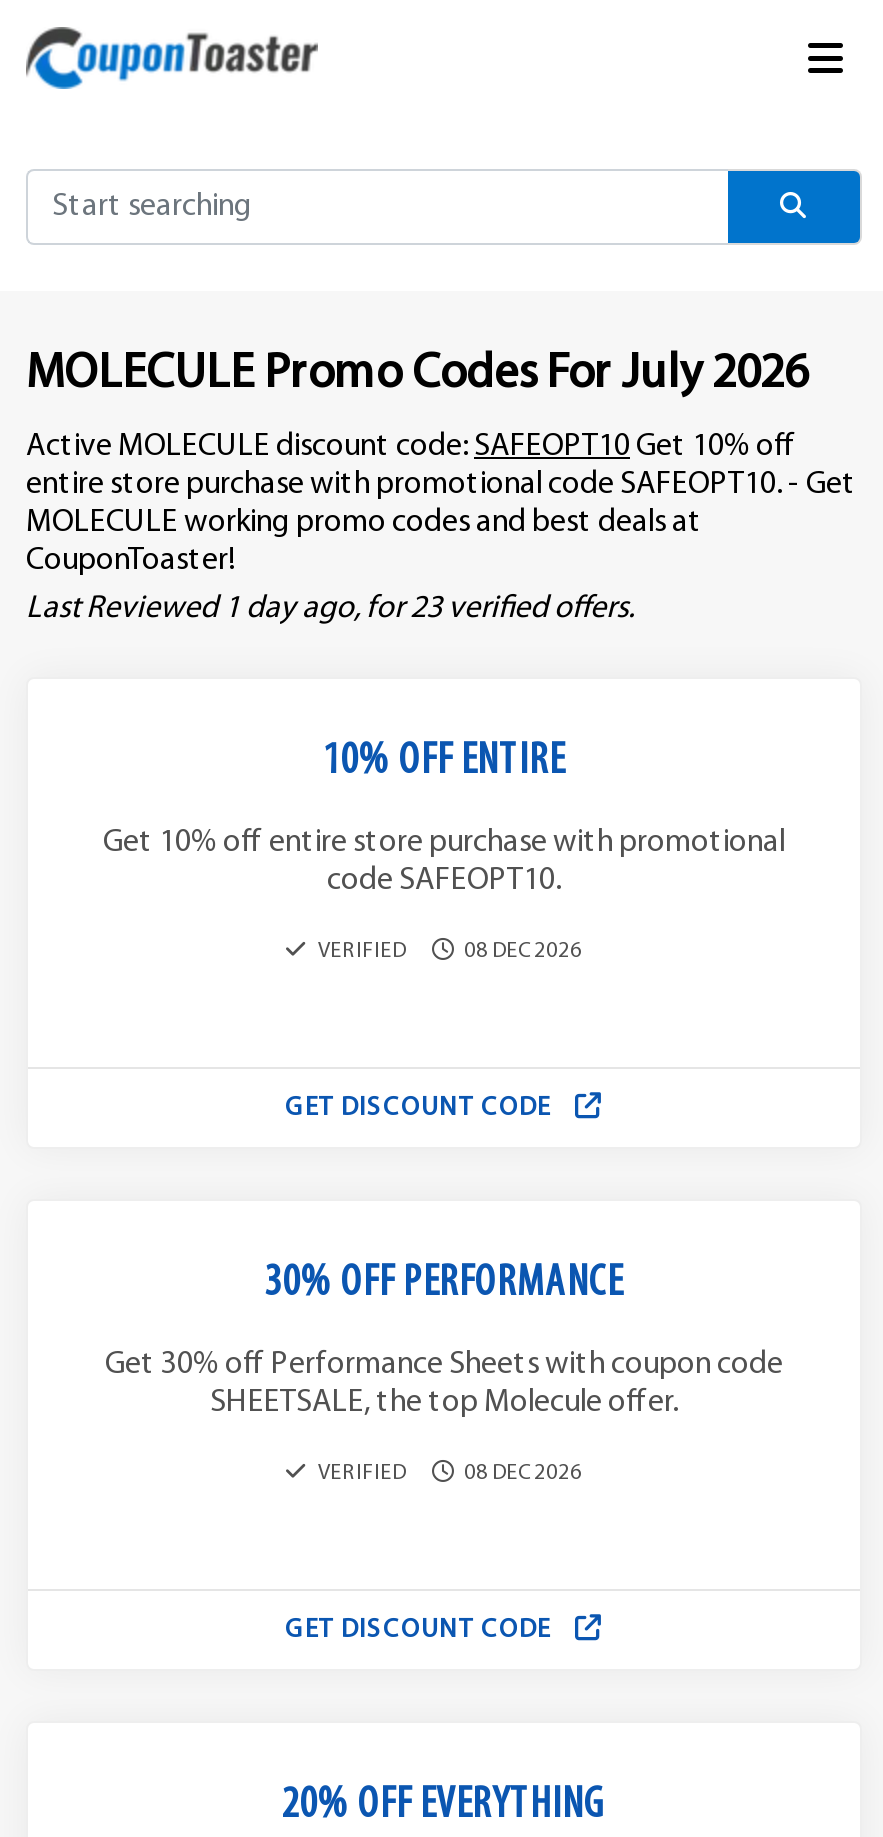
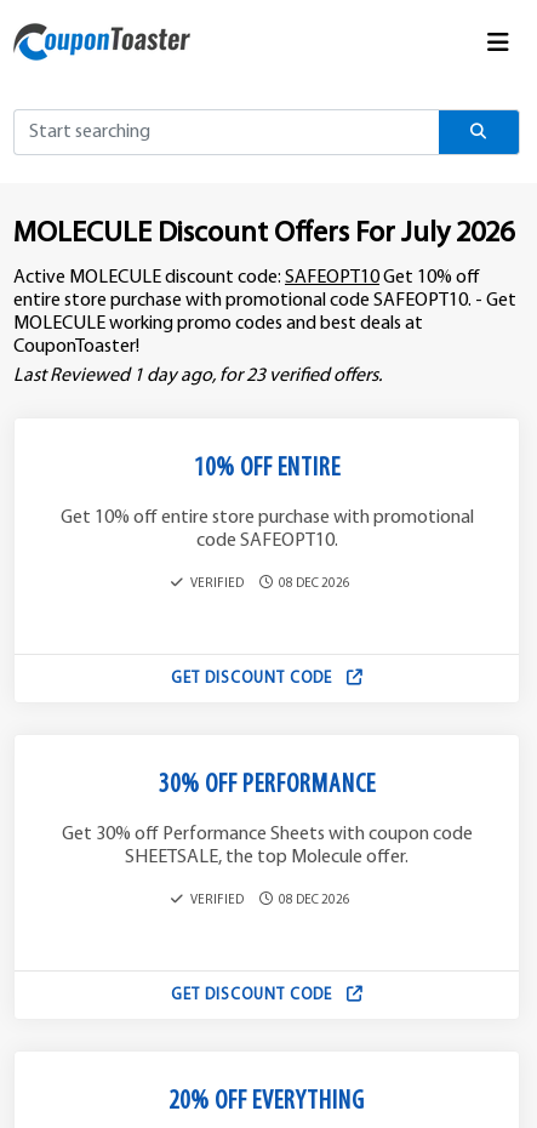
- MOLECULE Promo Codes For July 2026
+ MOLECULE Discount Offers For July 2026
